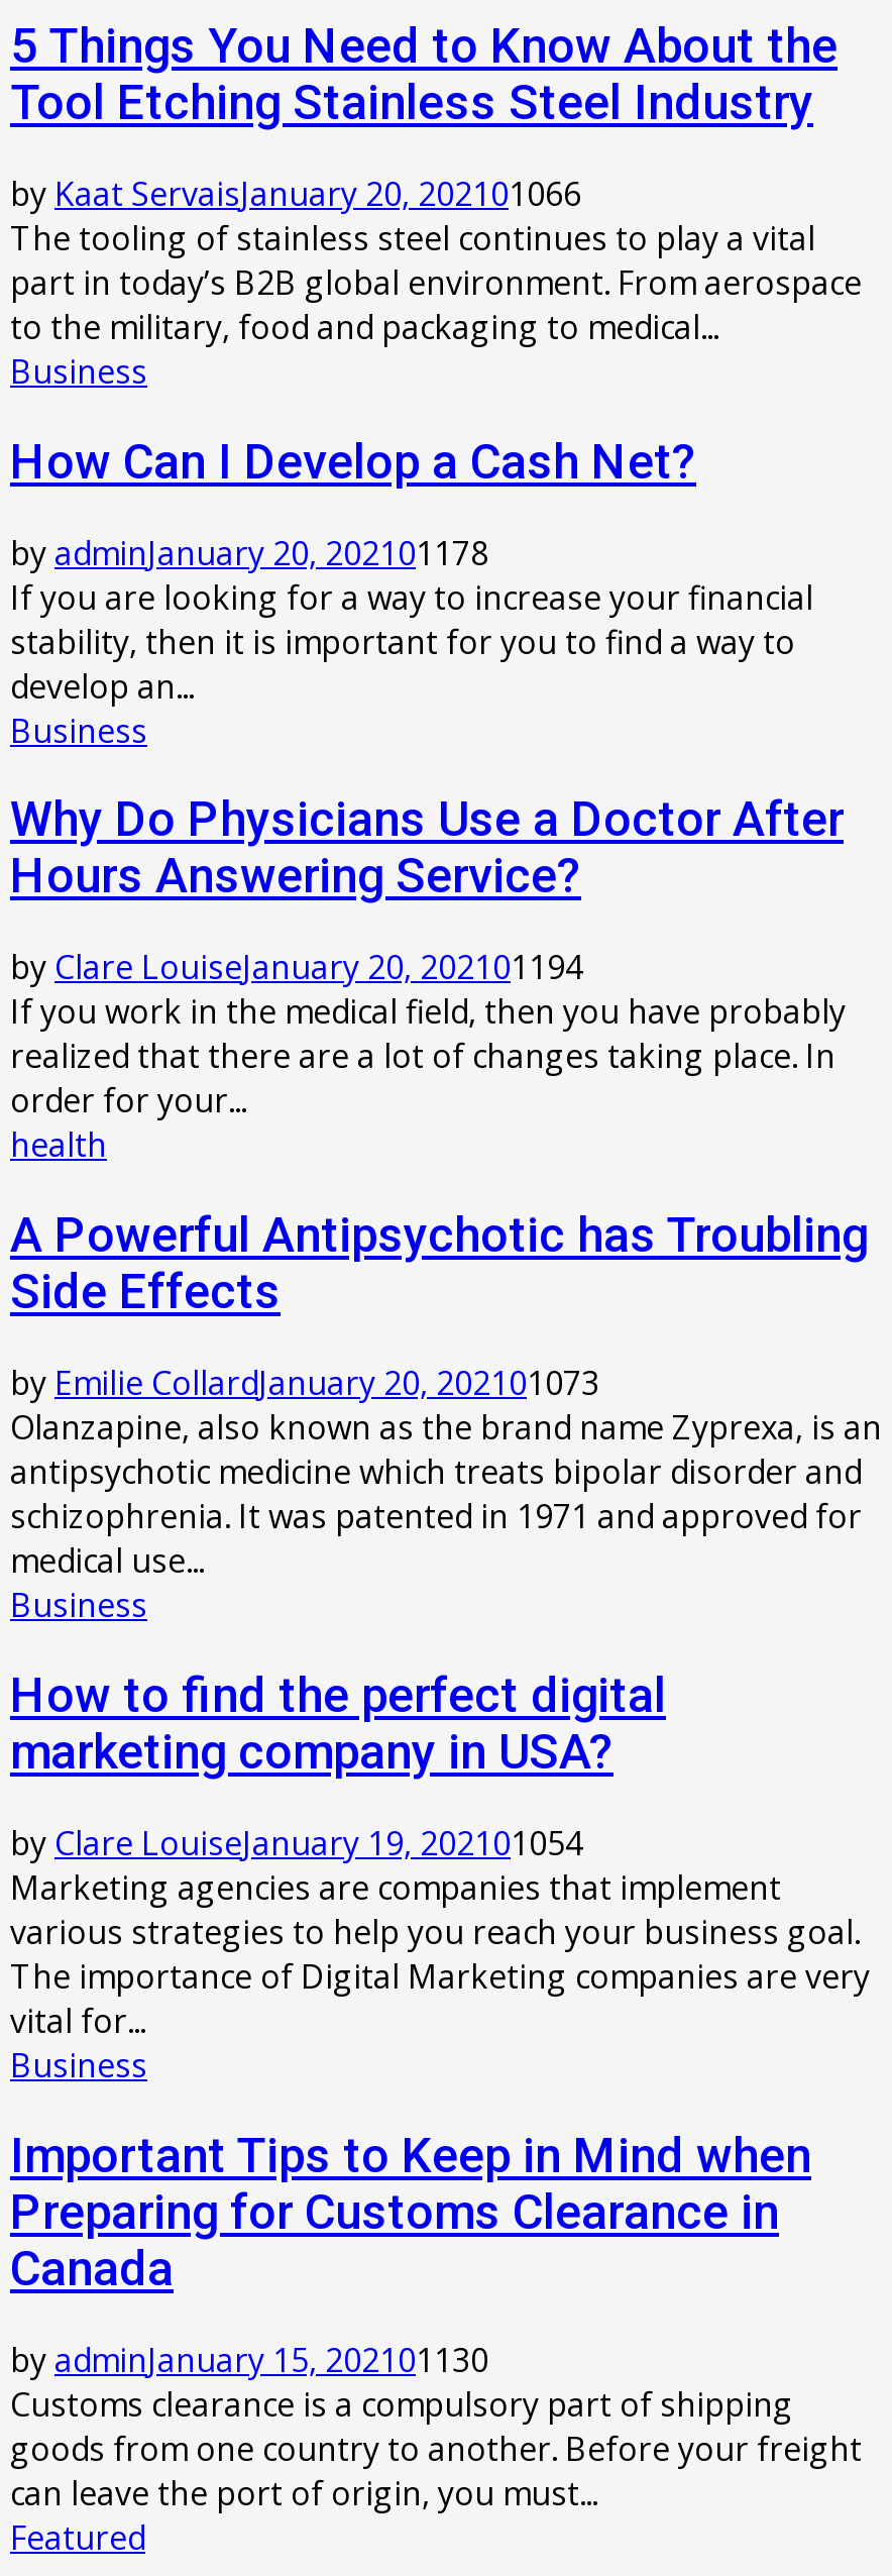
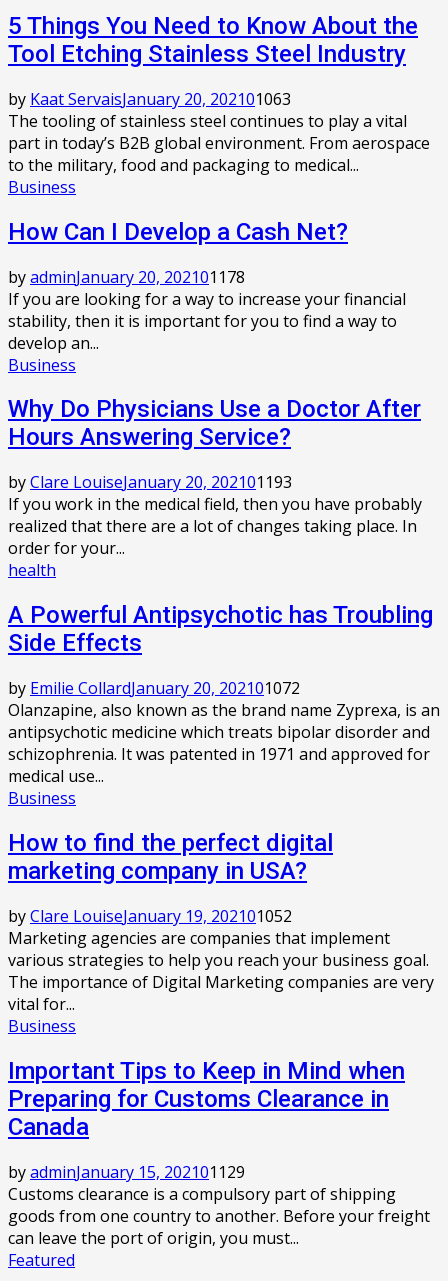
- by Kaat ServaisJanuary 20, 2021 01066
+ by Kaat ServaisJanuary 20, 2021 01063

- by Clare LouiseJanuary 20, 2021 01194
+ by Clare LouiseJanuary 20, 2021 01193

- by Emilie CollardJanuary 20, 2021 01073
+ by Emilie CollardJanuary 20, 2021 01072

- by Clare LouiseJanuary 19, 2021 01054
+ by Clare LouiseJanuary 19, 2021 01052

- by adminJanuary 15, 2021 01130
+ by adminJanuary 15, 2021 01129
